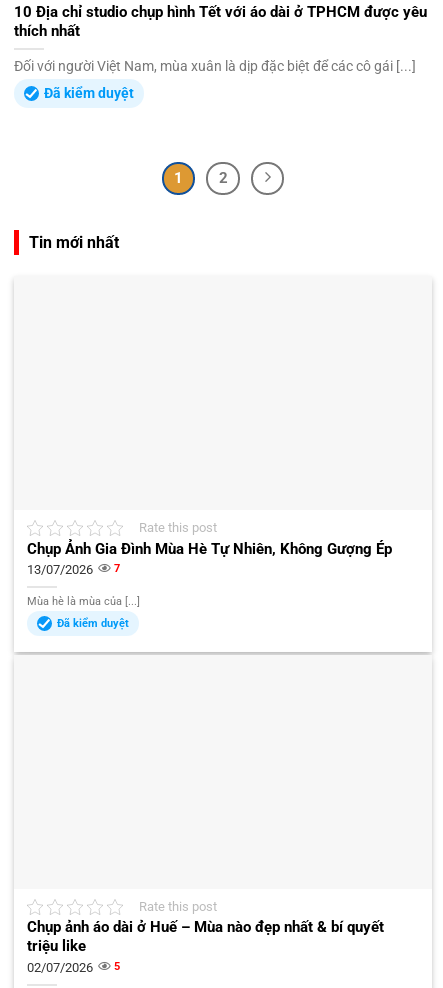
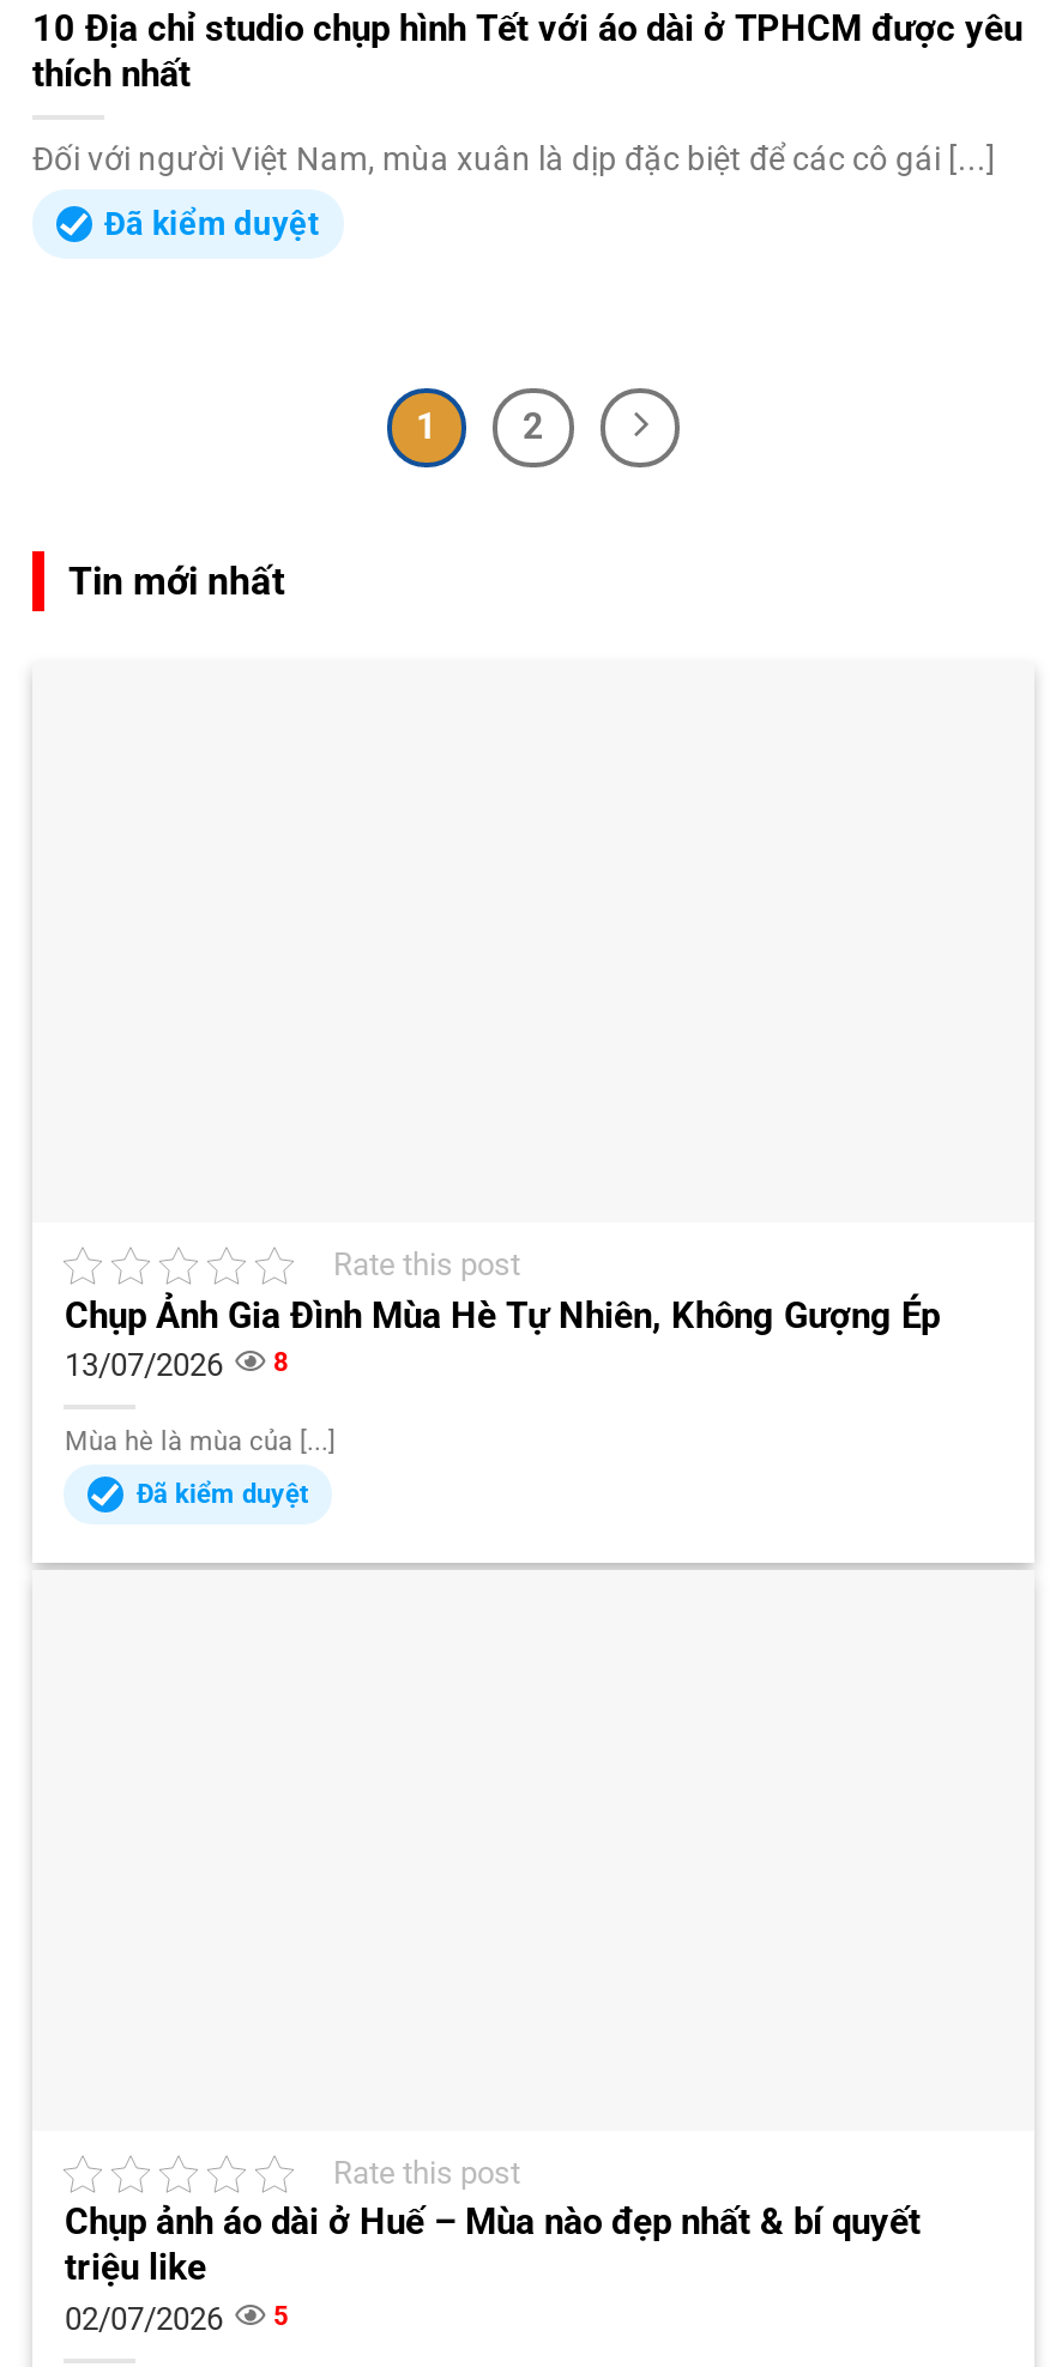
- 13/07/2026 7
+ 13/07/2026 8
